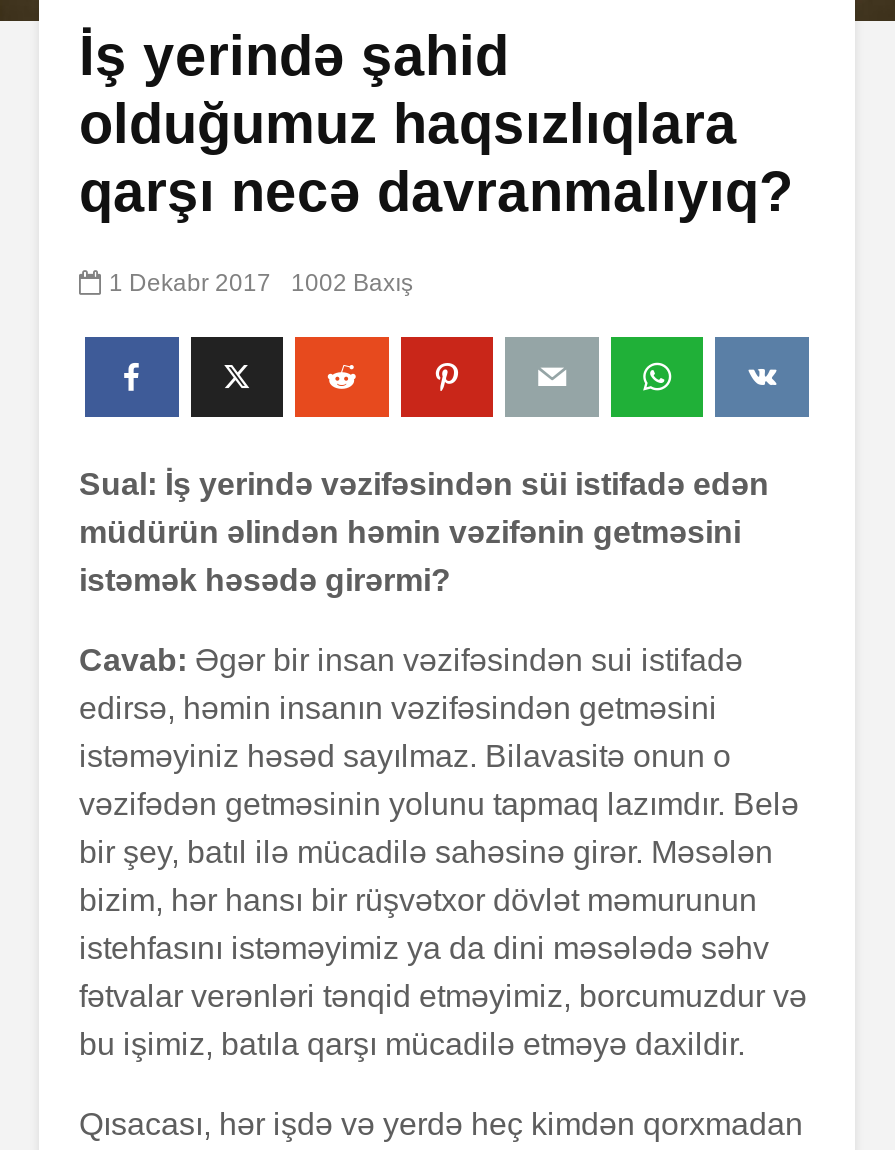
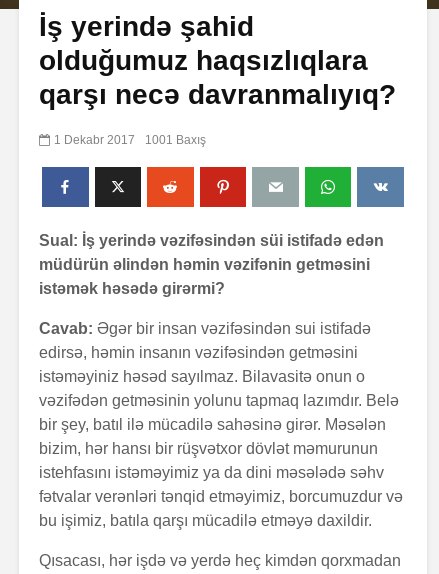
- 1 Dekabr 2017 1002 Baxış
+ 1 Dekabr 2017 1001 Baxış
